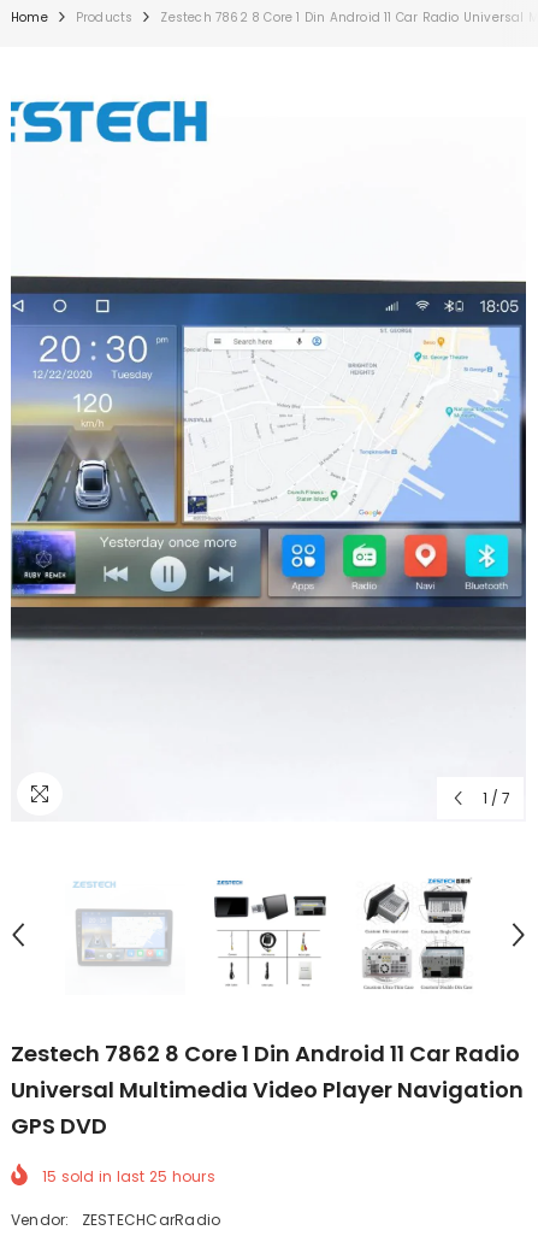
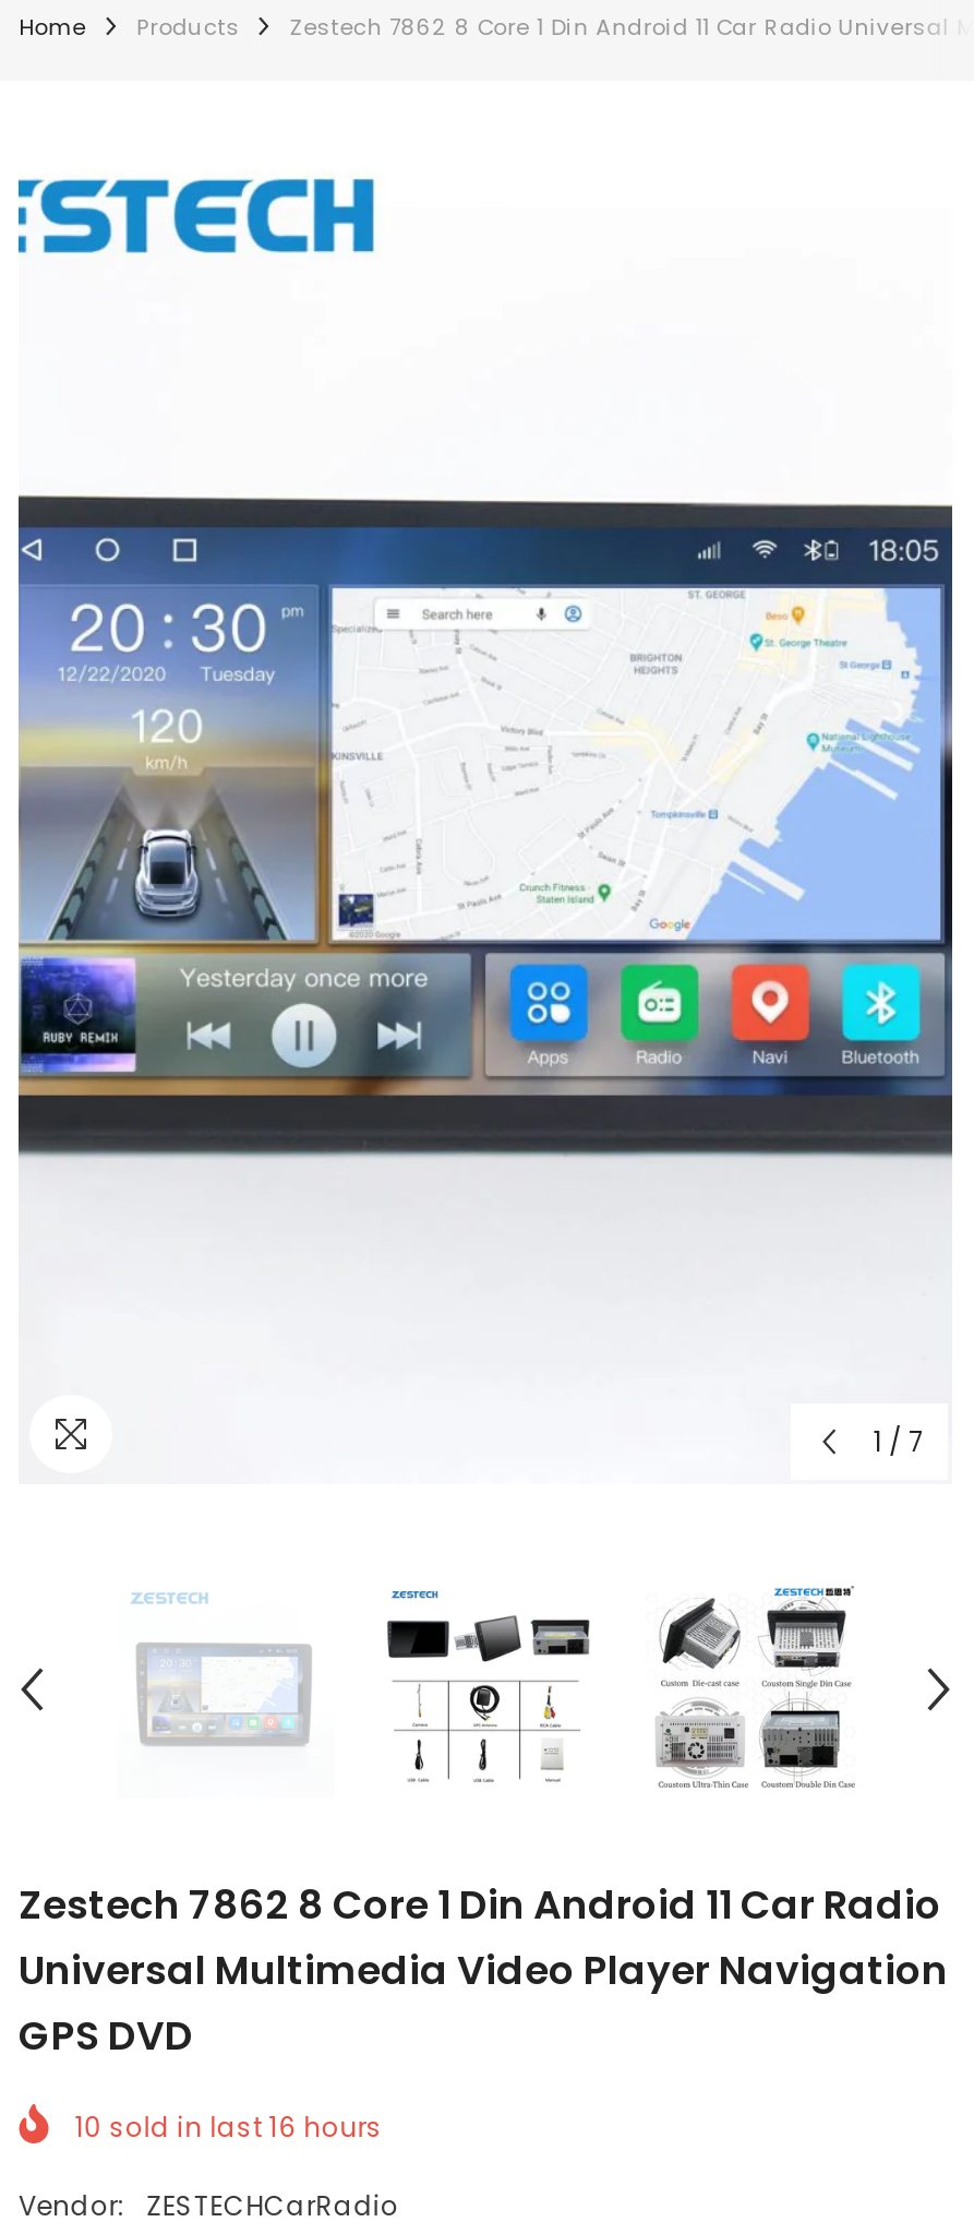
- 15 sold in last 25 hours
+ 10 sold in last 16 hours
